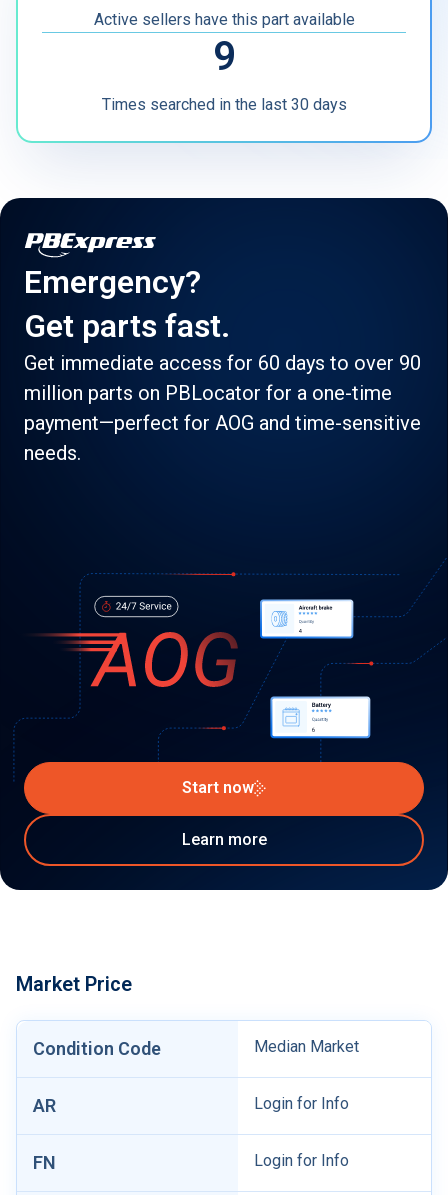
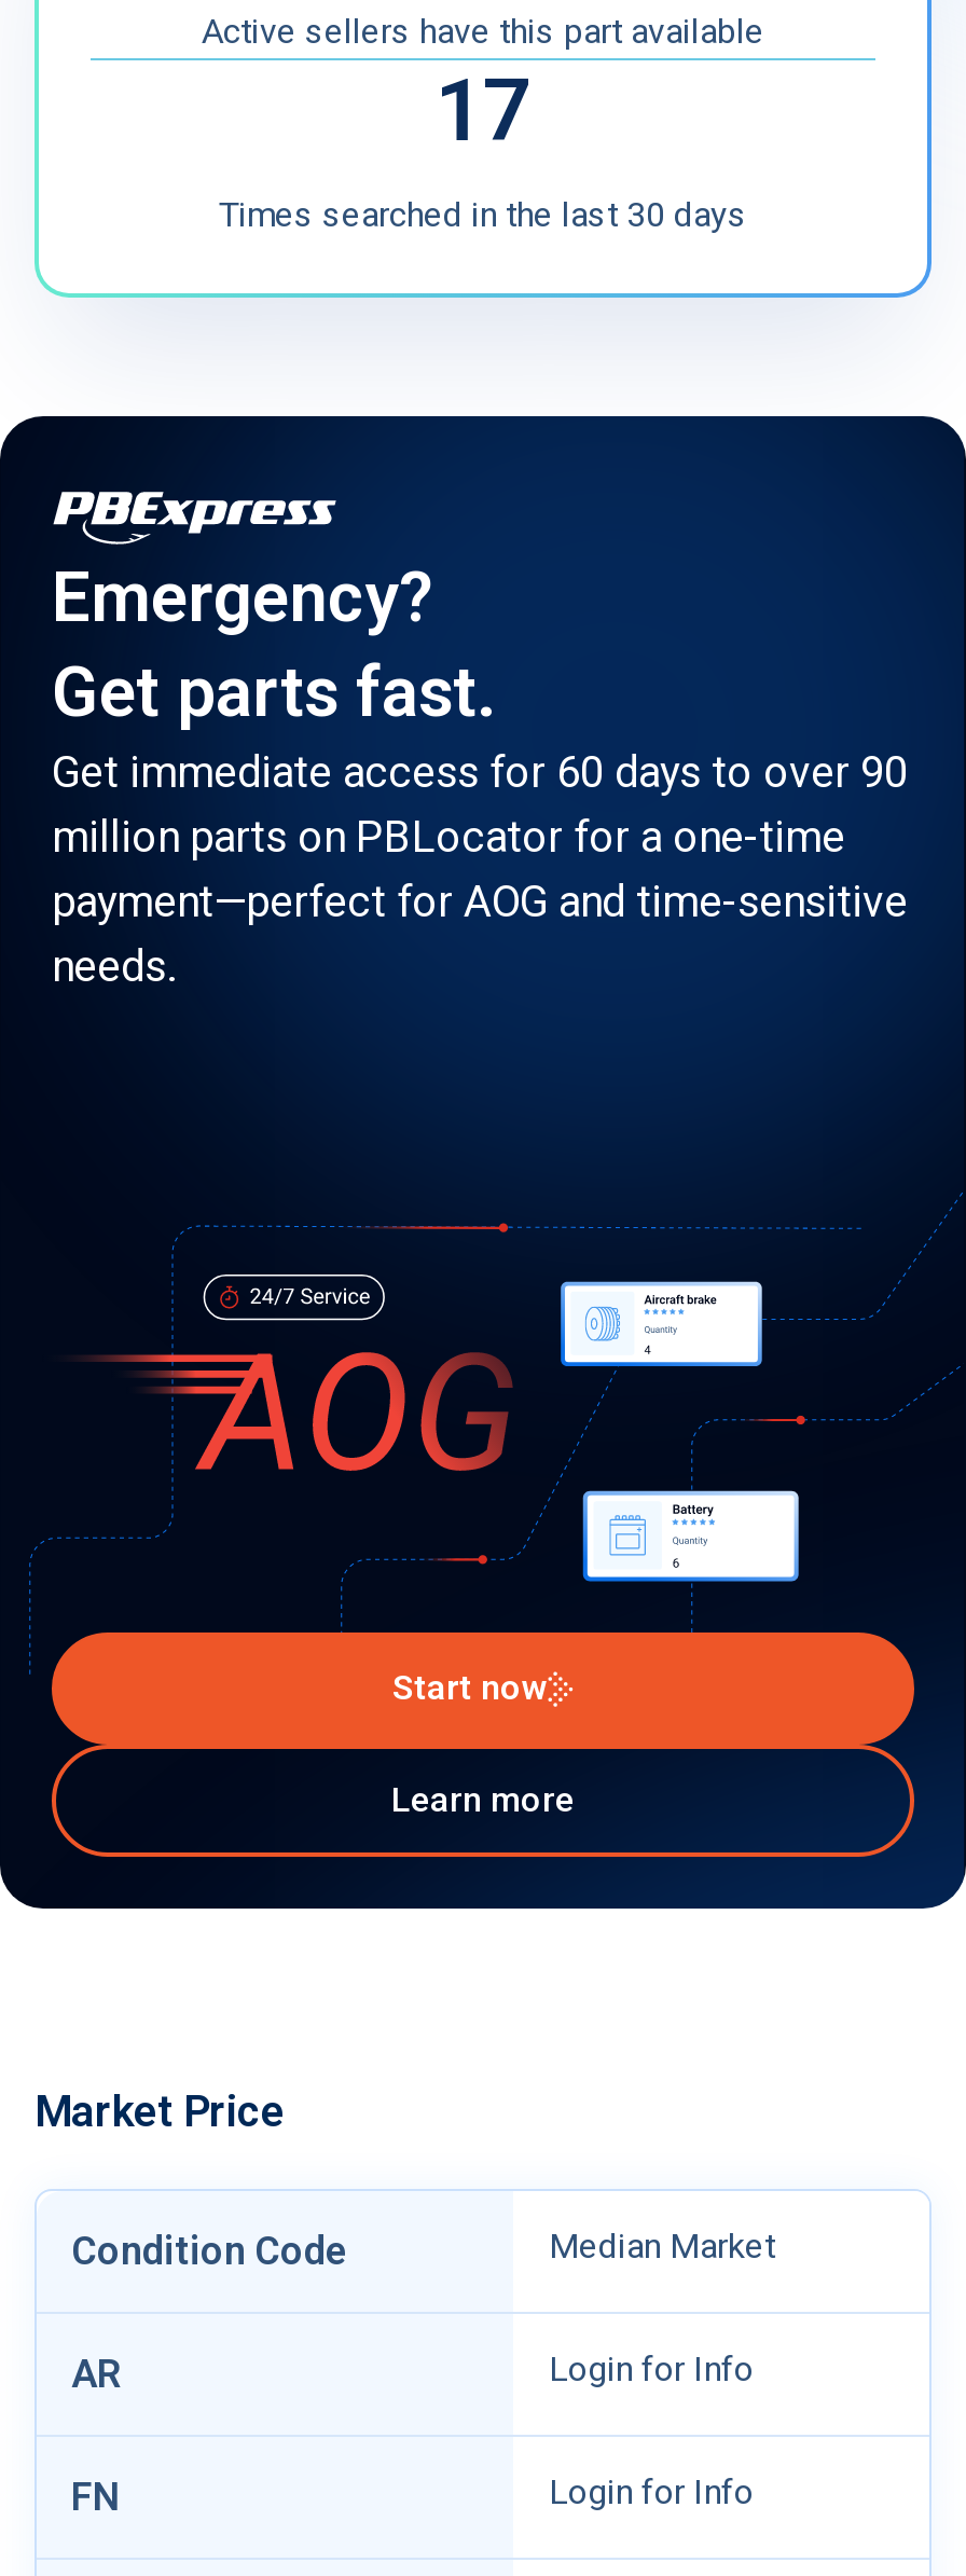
- 9
+ 17
